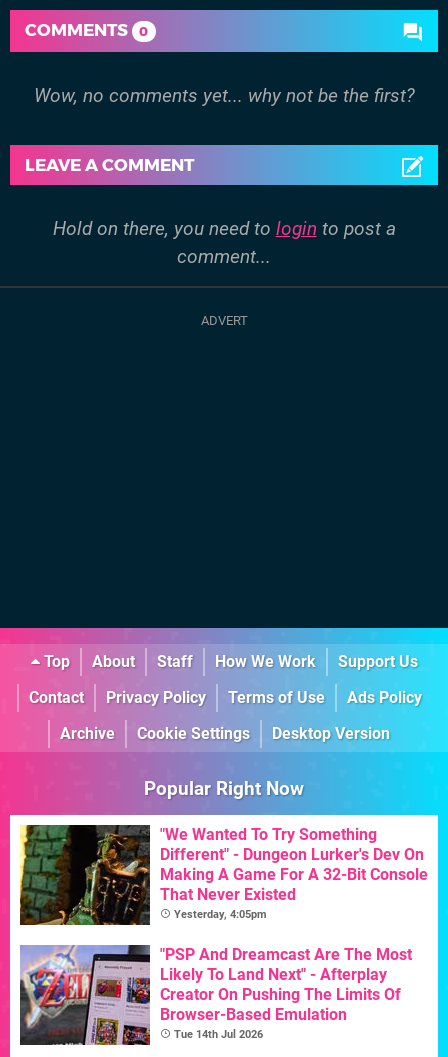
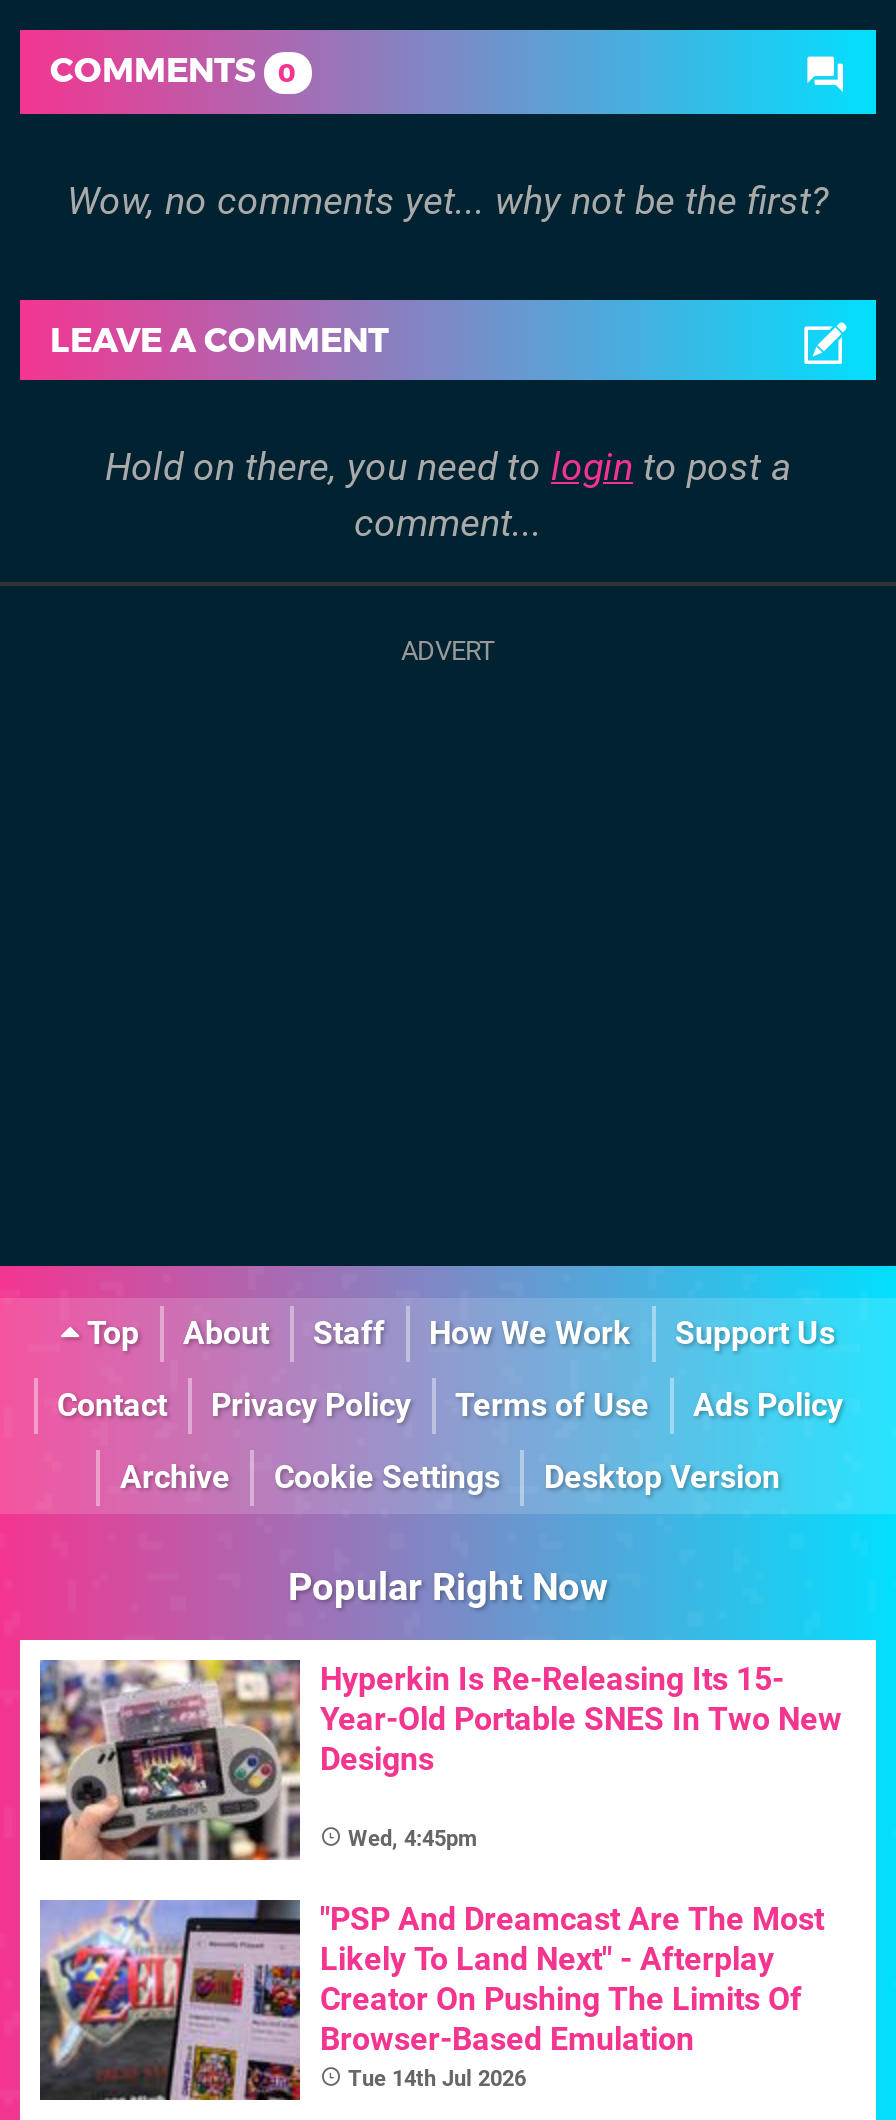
- [image]
- "We Wanted To Try Something
- Different" - Dungeon Lurker's Dev On
- Making A Game For A 32-Bit Console
- That Never Existed
- Yesterday, 4:05pm
+ [image]
+ Hyperkin Is Re-Releasing Its 15-
+ Year-Old Portable SNES In Two New
+ Designs
+ Wed, 4:45pm
